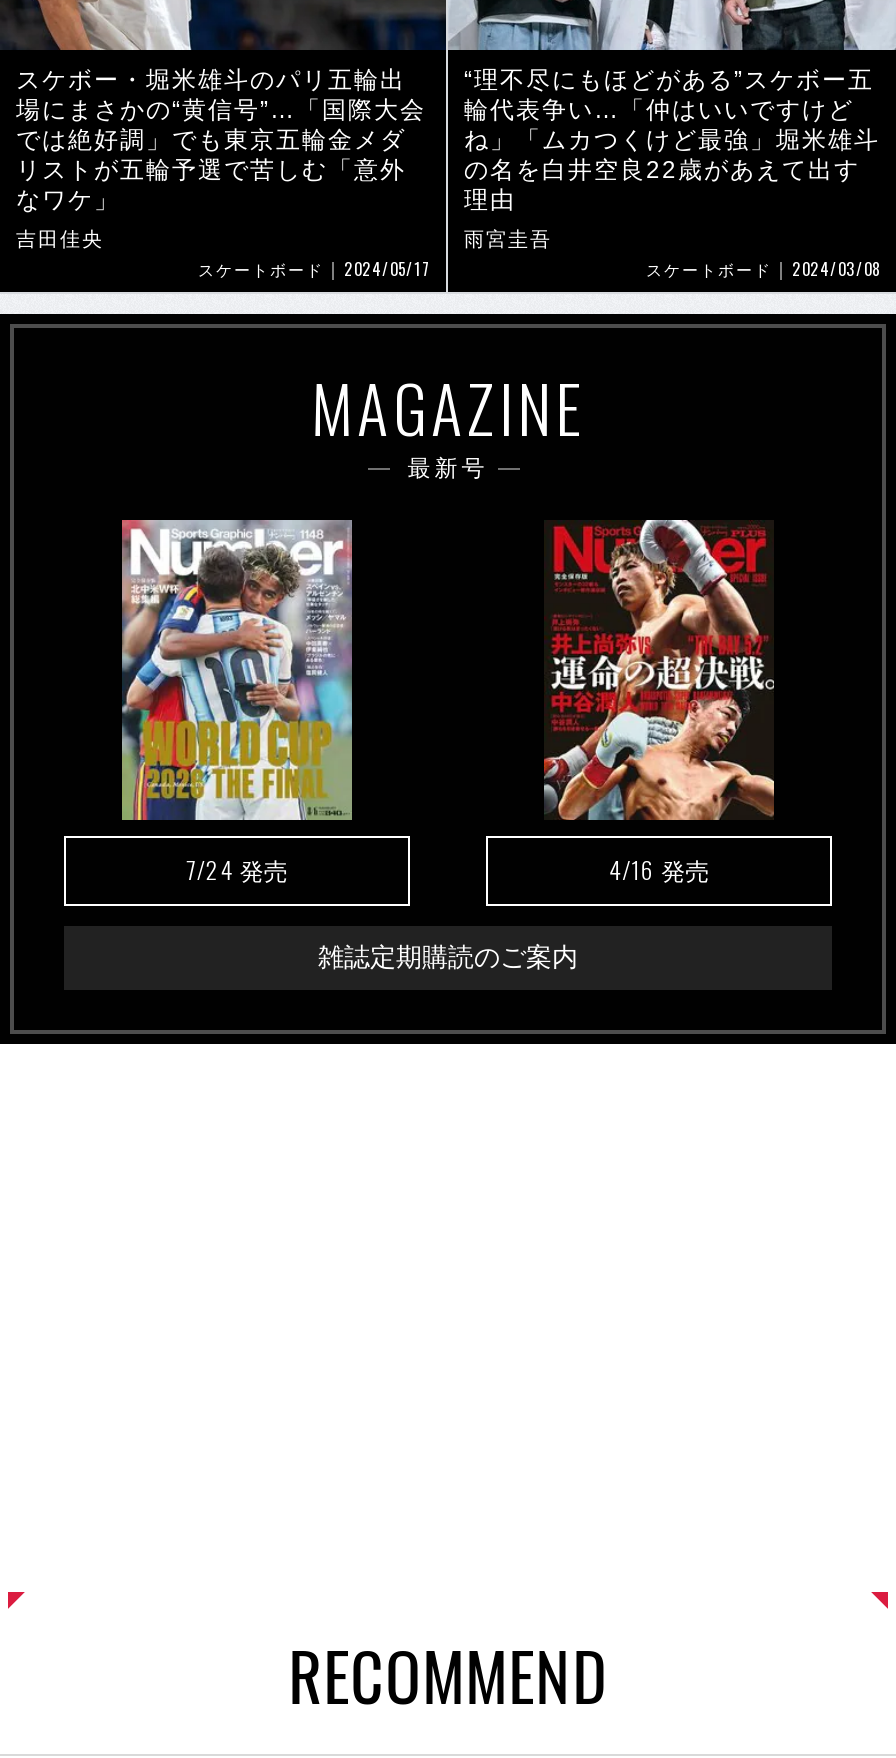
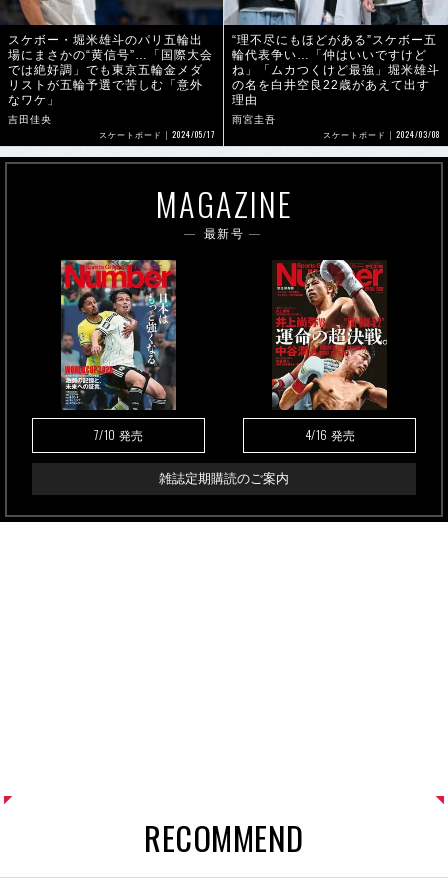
- [image]
- 7/24発売
+ [image]
+ 7/10発売
